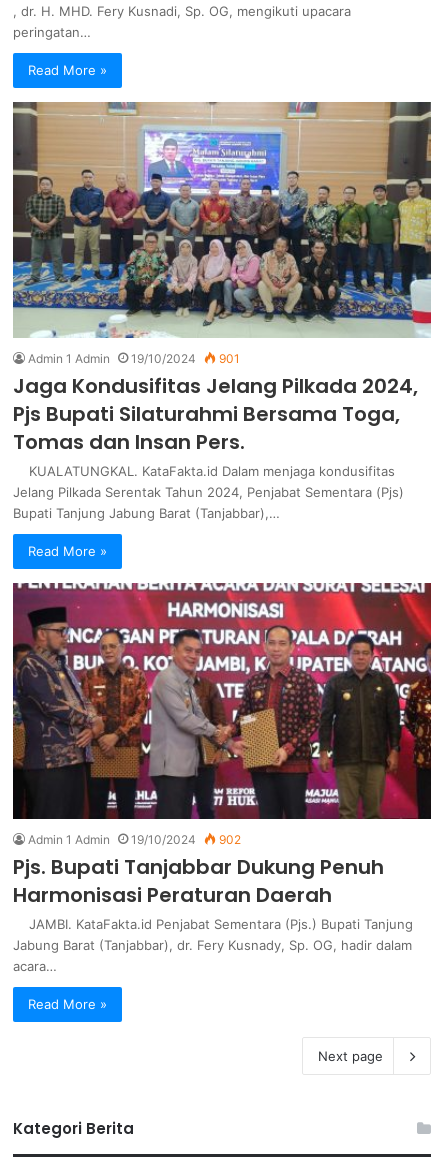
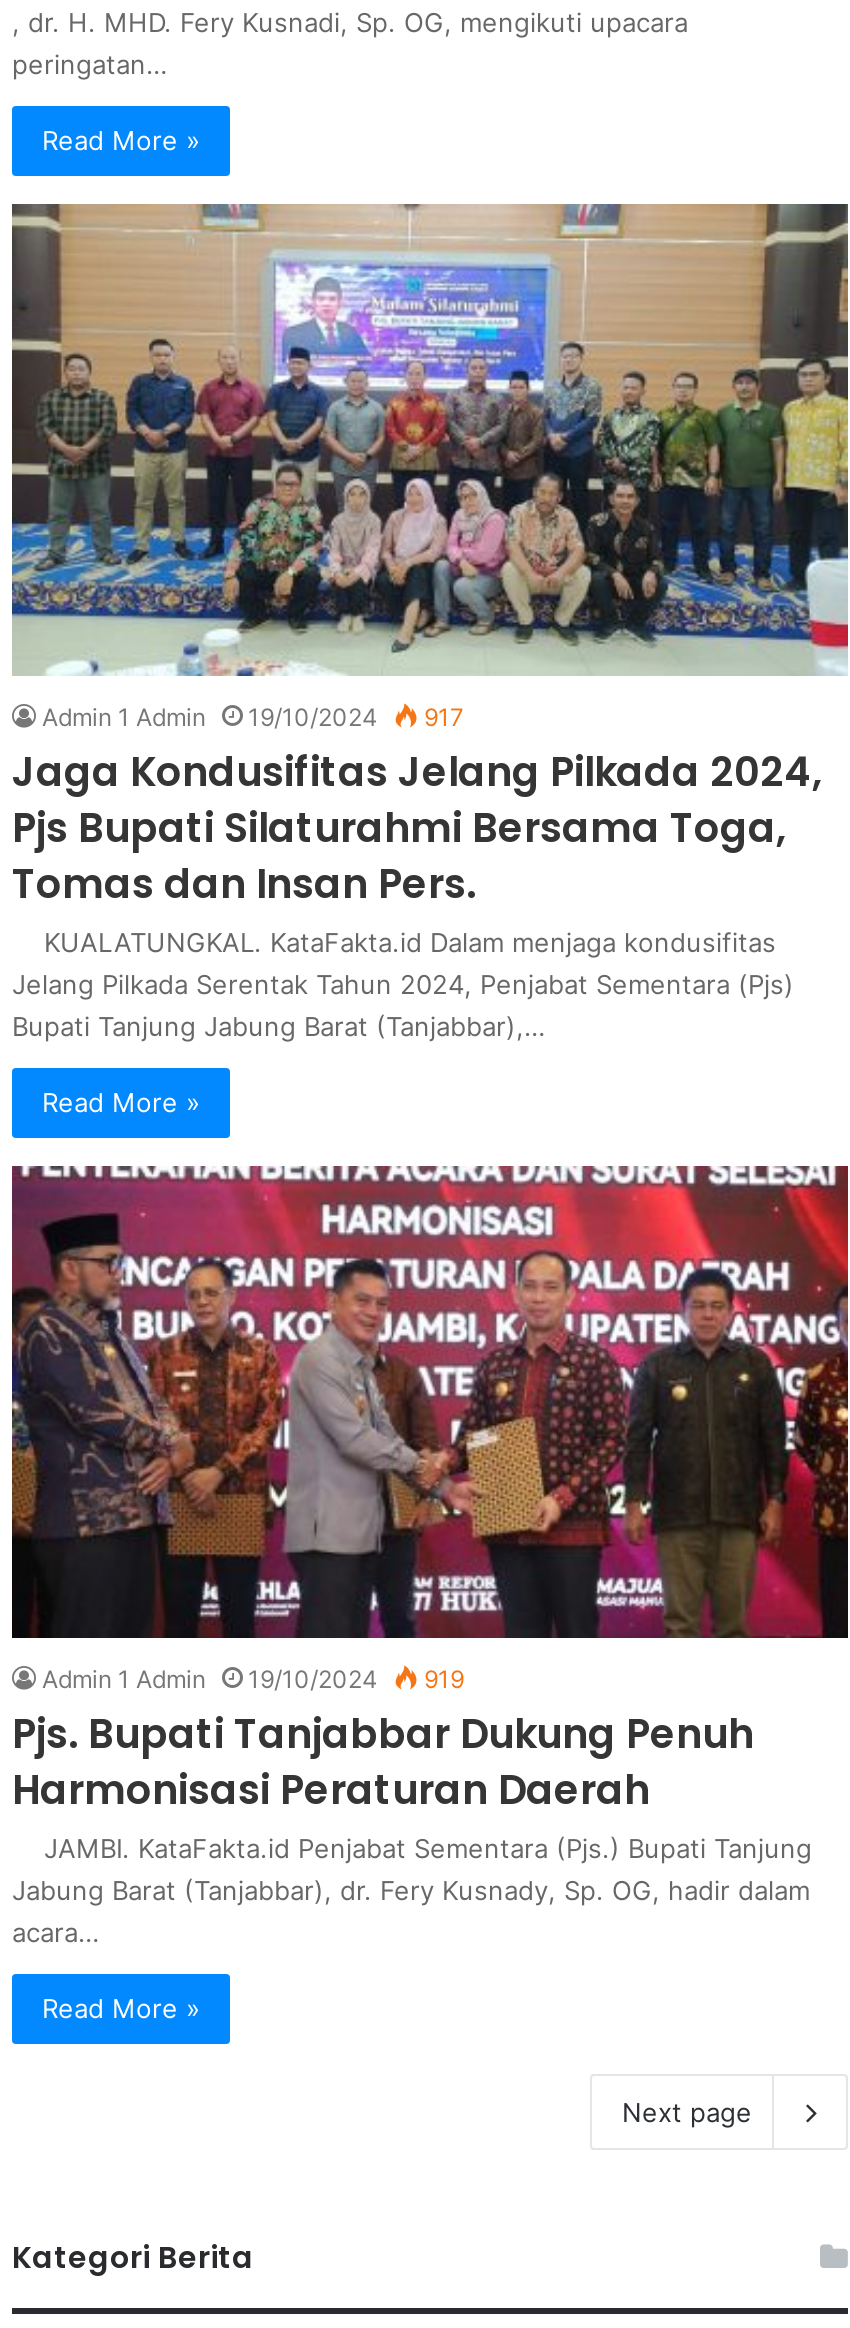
- Admin 1 Admin 19/10/2024 901
+ Admin 1 Admin 19/10/2024 917

- Admin 1 Admin 19/10/2024 902
+ Admin 1 Admin 19/10/2024 919
